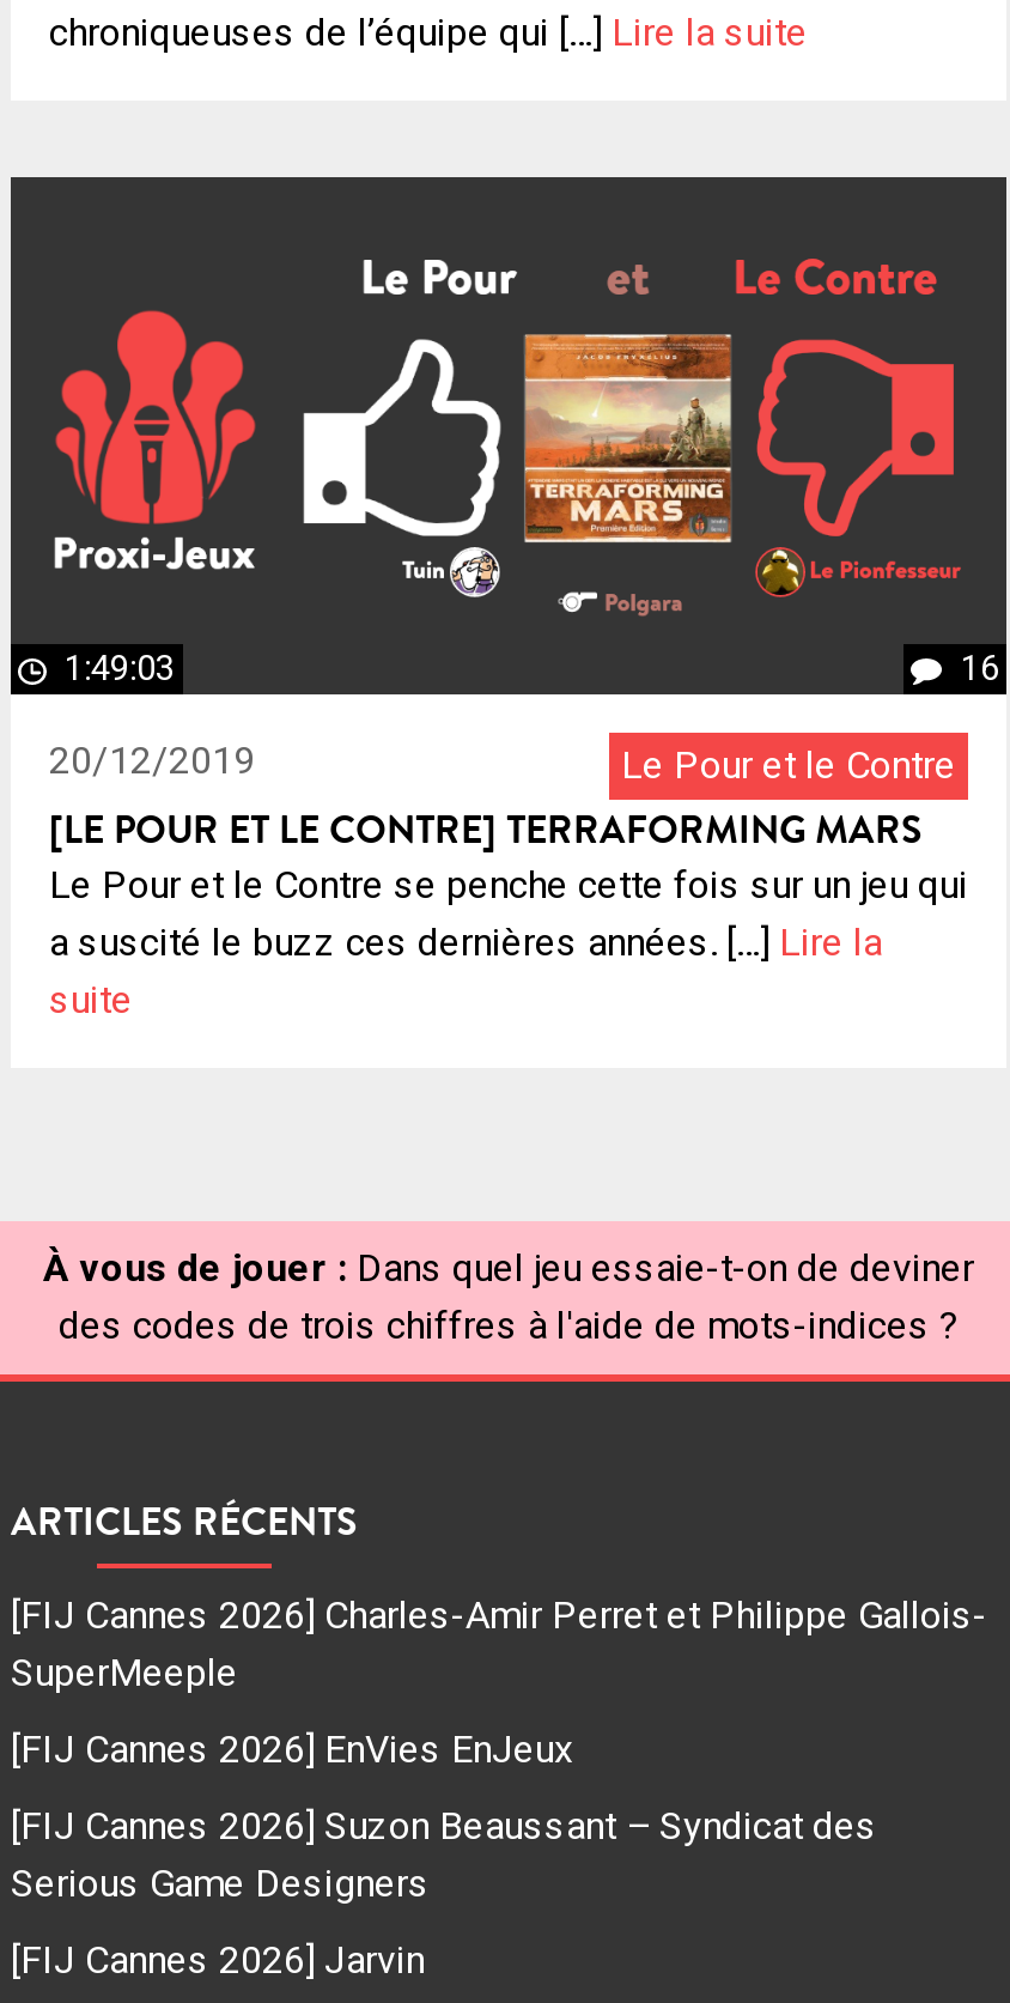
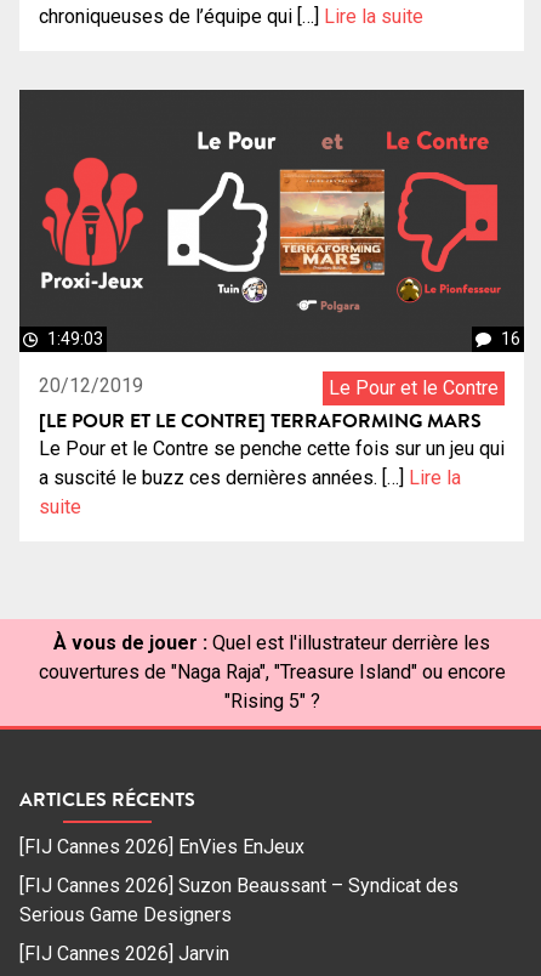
- À vous de jouer : Dans quel jeu essaie-t-on de deviner
- des codes de trois chiffres à l'aide de mots-indices ?
+ À vous de jouer : Quel est l'illustrateur derrière les
+ couvertures de "Naga Raja", "Treasure Island" ou encore
+ "Rising 5" ?

moved down: ARTICLES RÉCENTS

- [FIJ Cannes 2026] Charles-Amir Perret et Philippe Gallois-
- SuperMeeple
